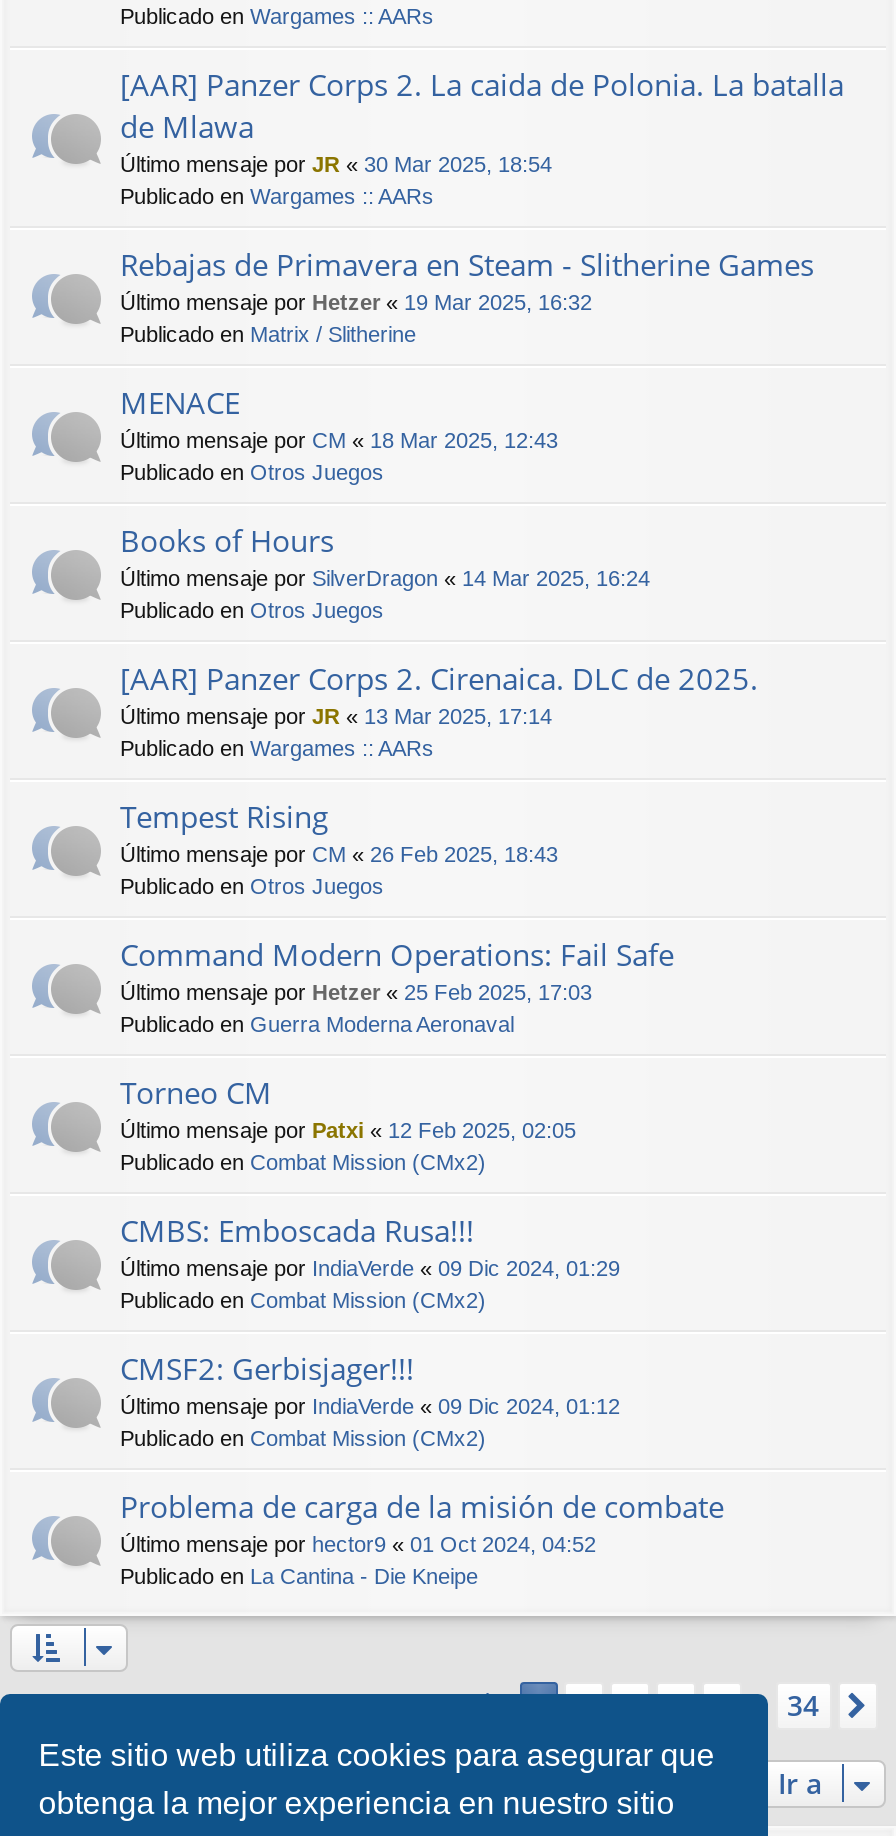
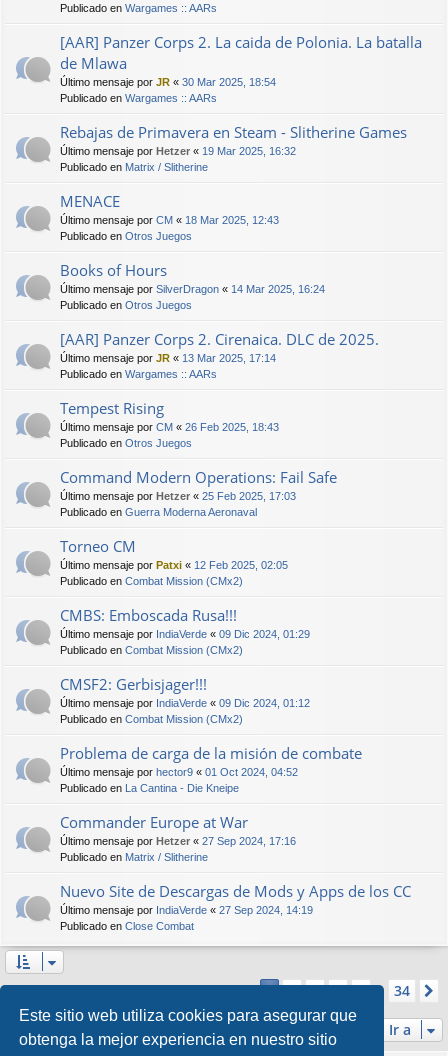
+ Commander Europe at War
+ Último mensaje por Hetzer «27 Sep 2024, 17:16
+ Publicado en Matrix / Slitherine
+ Nuevo Site de Descargas de Mods y Apps de los CC
+ Último mensaje por IndiaVerde «27 Sep 2024, 14:19
+ Publicado en Close Combat
